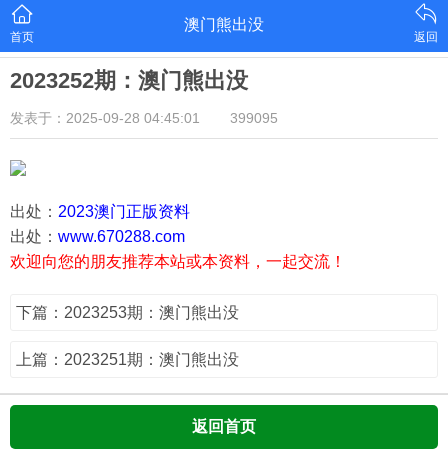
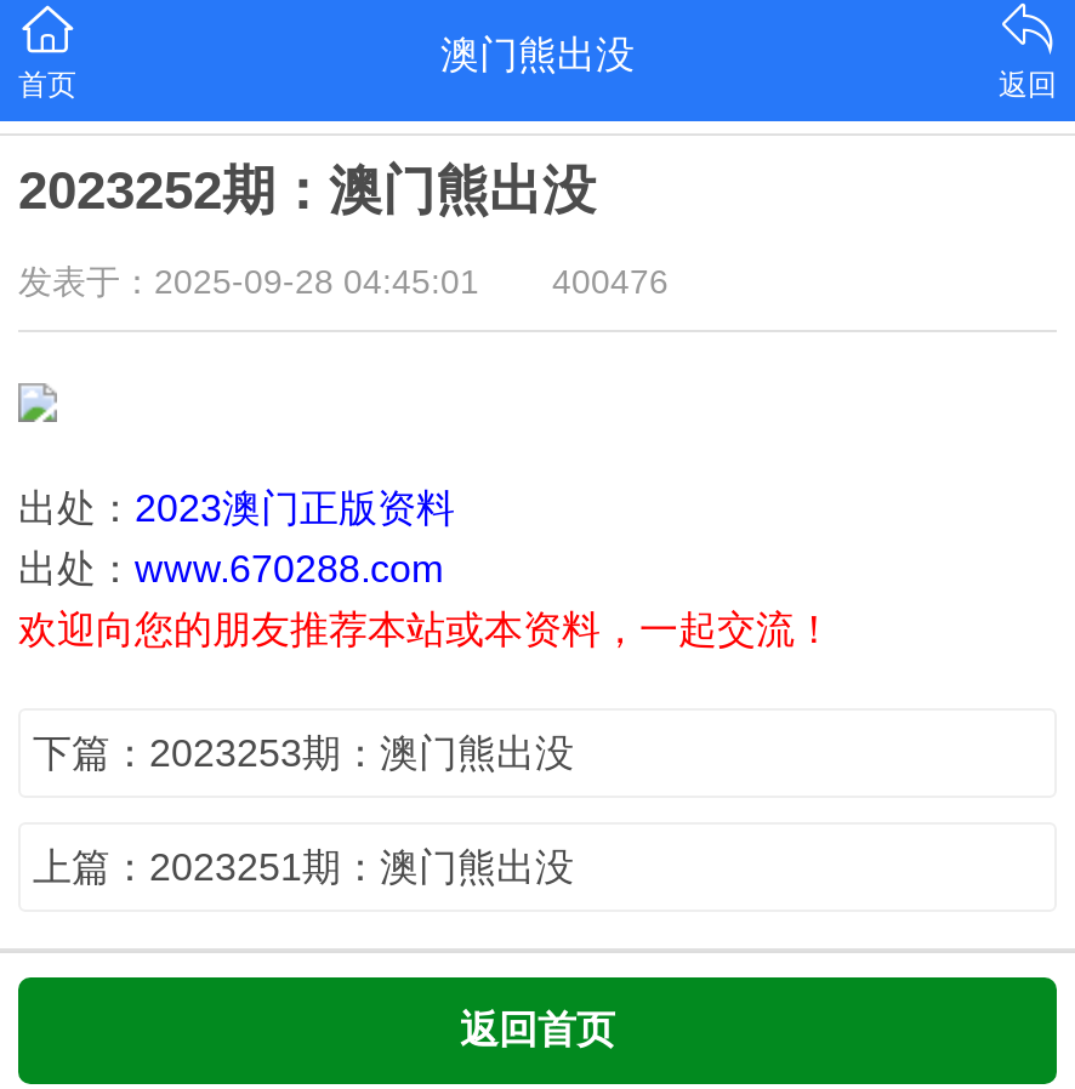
- 发表于：2025-09-28 04:45:01 399095
+ 发表于：2025-09-28 04:45:01 400476
